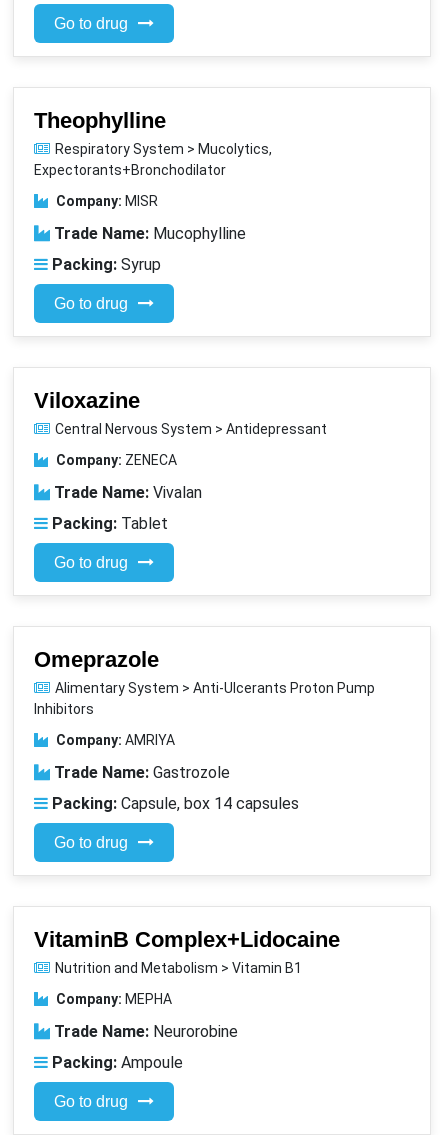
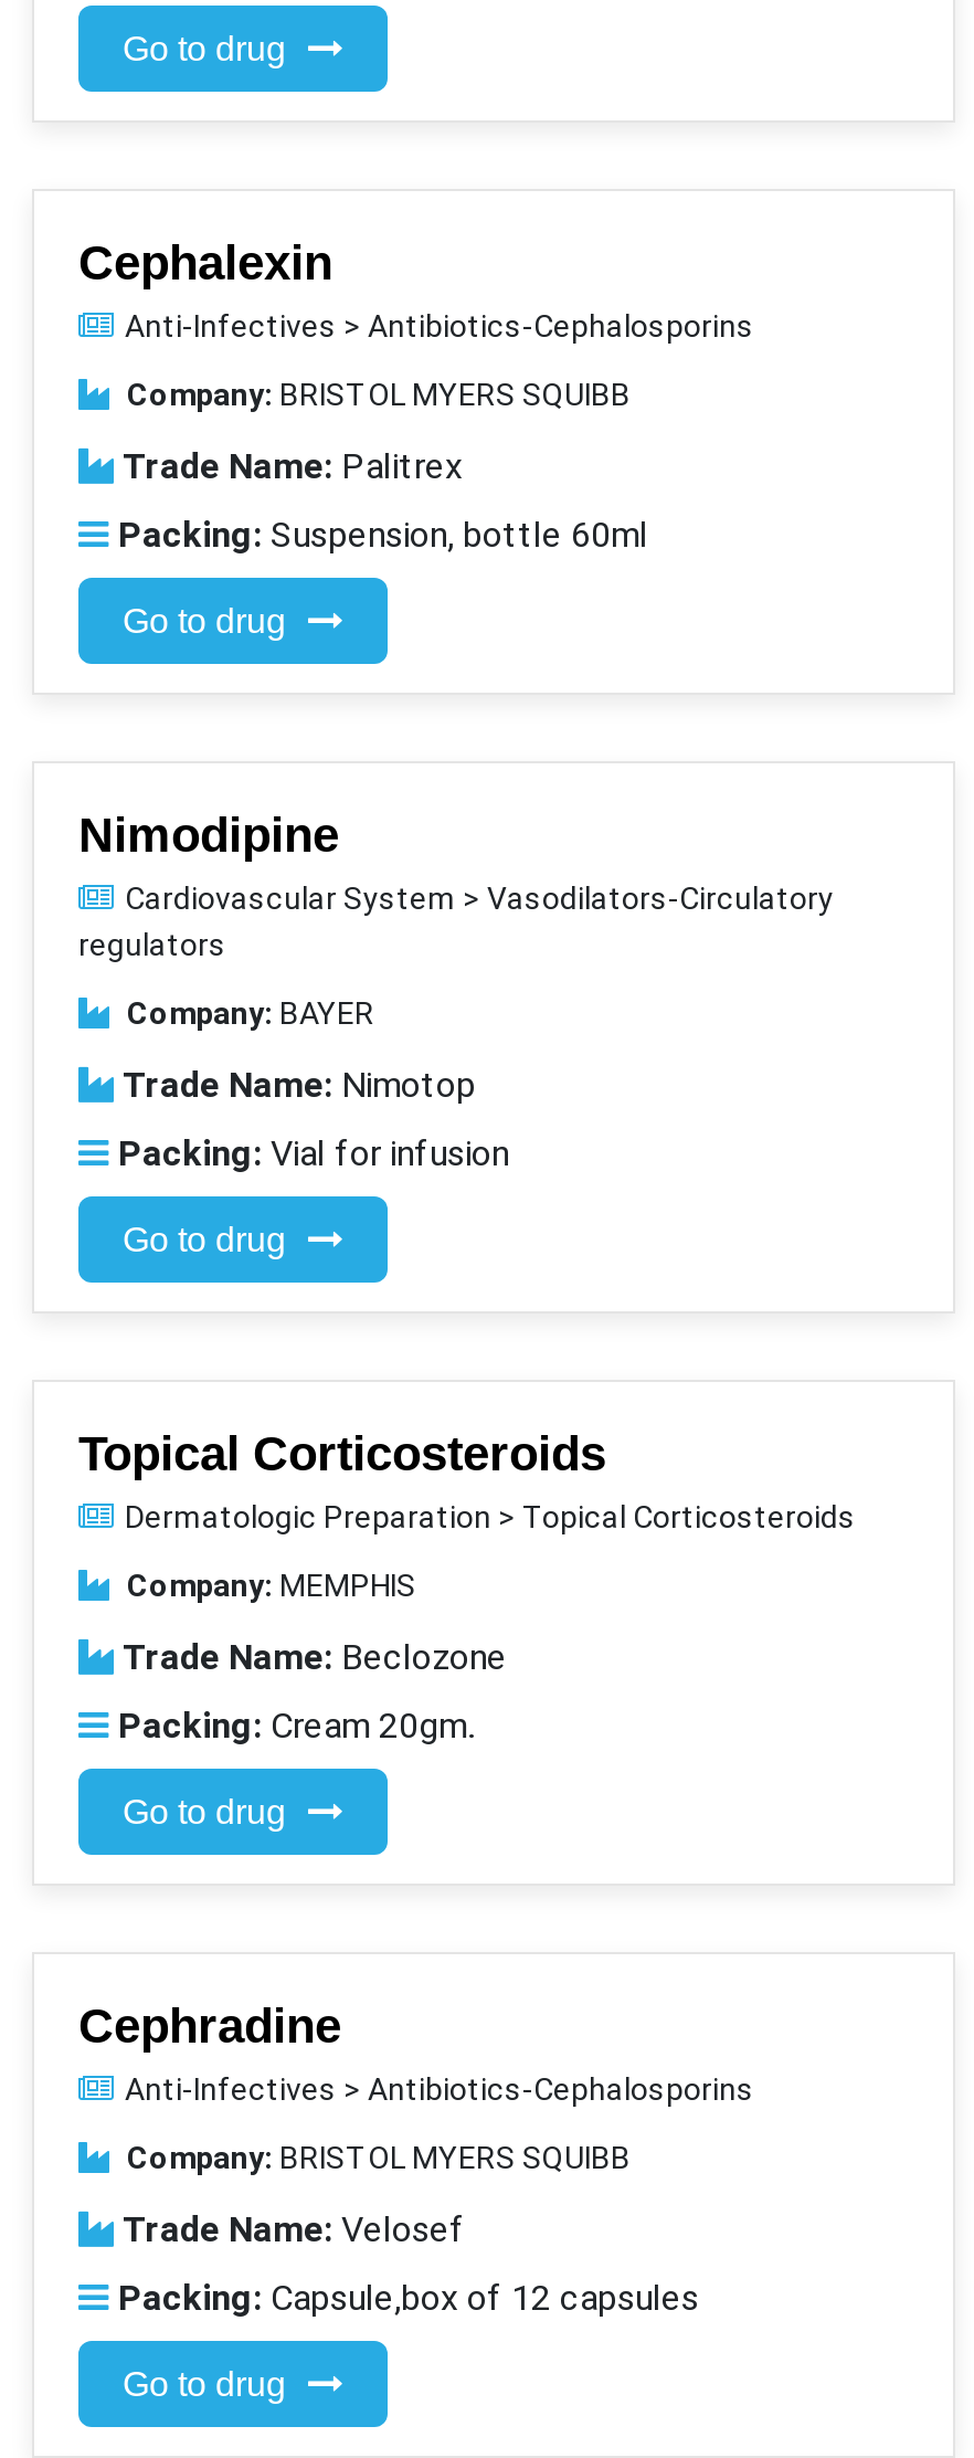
- Theophylline
- Respiratory System > Mucolytics,
- Expectorants+Bronchodilator
+ Cephalexin
+ Anti-Infectives > Antibiotics-Cephalosporins

- Company: MISR
+ Company: BRISTOL MYERS SQUIBB

- Trade Name: Mucophylline
+ Trade Name: Palitrex

- Packing: Syrup
+ Packing: Suspension, bottle 60ml

- Viloxazine
- Central Nervous System > Antidepressant
+ Nimodipine
+ Cardiovascular System > Vasodilators-Circulatory
+ regulators

- Company: ZENECA
+ Company: BAYER

- Trade Name: Vivalan
+ Trade Name: Nimotop

- Packing: Tablet
+ Packing: Vial for infusion

- Omeprazole
- Alimentary System > Anti-Ulcerants Proton Pump
- Inhibitors
+ Topical Corticosteroids
+ Dermatologic Preparation > Topical Corticosteroids

- Company: AMRIYA
+ Company: MEMPHIS

- Trade Name: Gastrozole
+ Trade Name: Beclozone

- Packing: Capsule, box 14 capsules
+ Packing: Cream 20gm.

- VitaminB Complex+Lidocaine
- Nutrition and Metabolism > Vitamin B1
+ Cephradine
+ Anti-Infectives > Antibiotics-Cephalosporins

- Company: MEPHA
+ Company: BRISTOL MYERS SQUIBB

- Trade Name: Neurorobine
+ Trade Name: Velosef

- Packing: Ampoule
+ Packing: Capsule,box of 12 capsules
